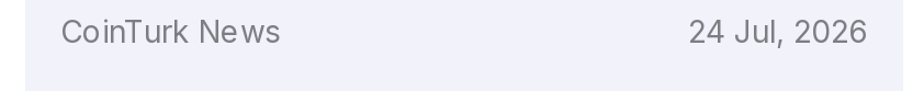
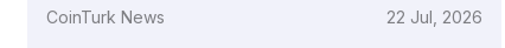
- 24 Jul, 2026
+ 22 Jul, 2026
